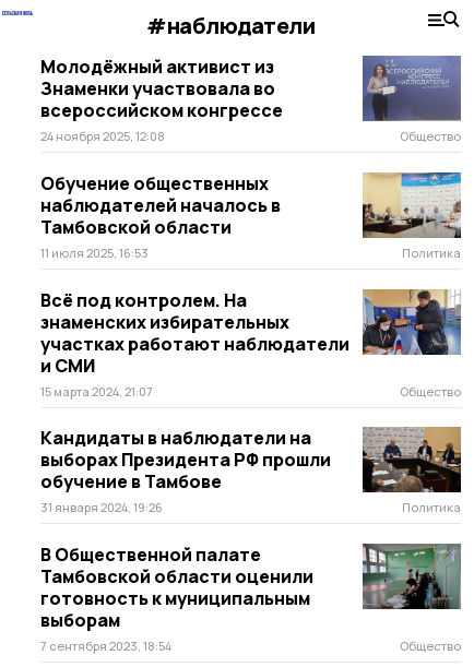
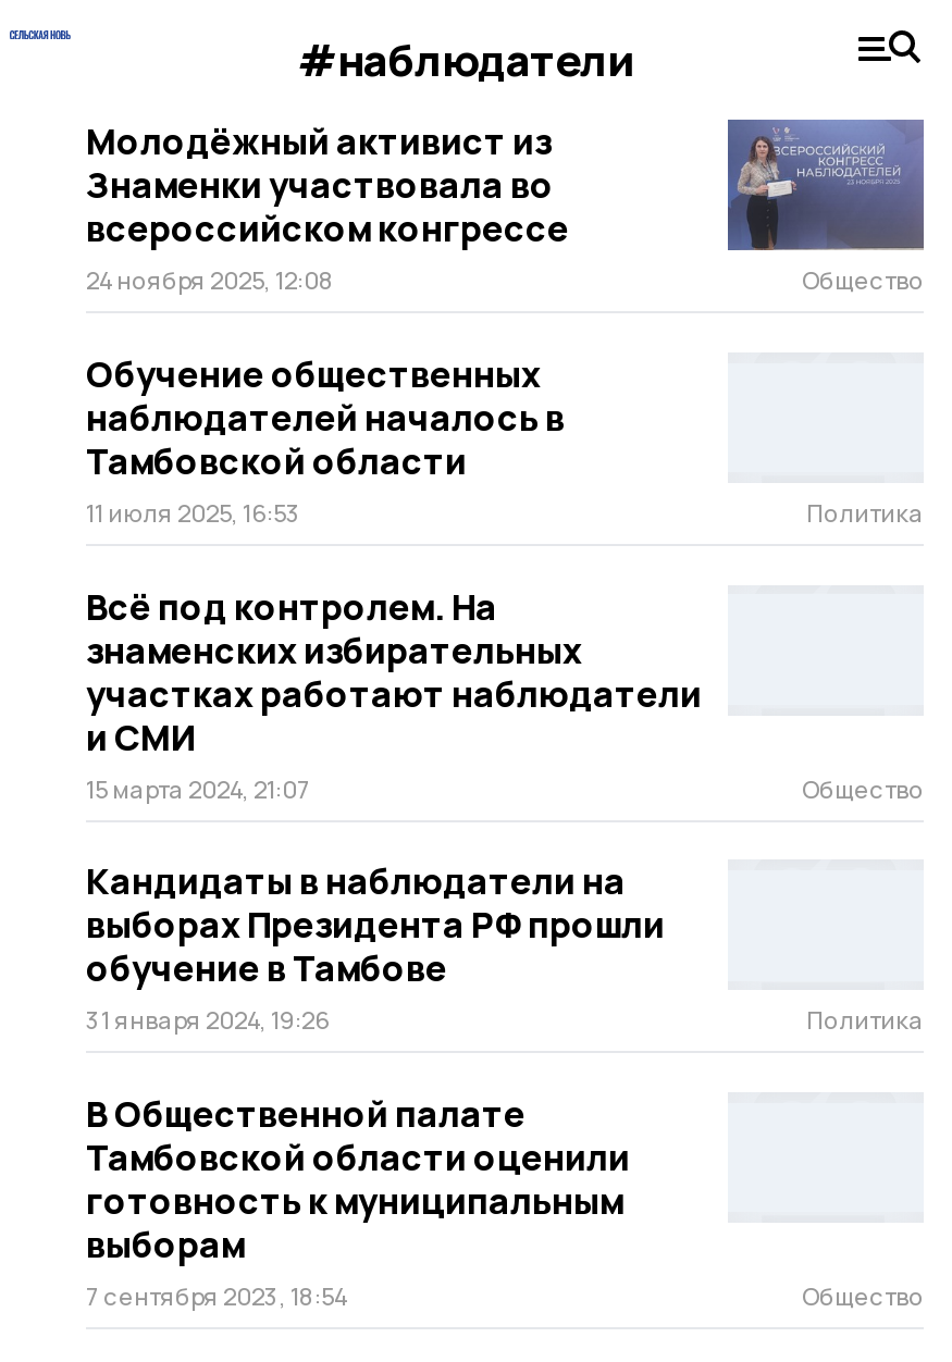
- [image]

- [image]

- [image]

- [image]
